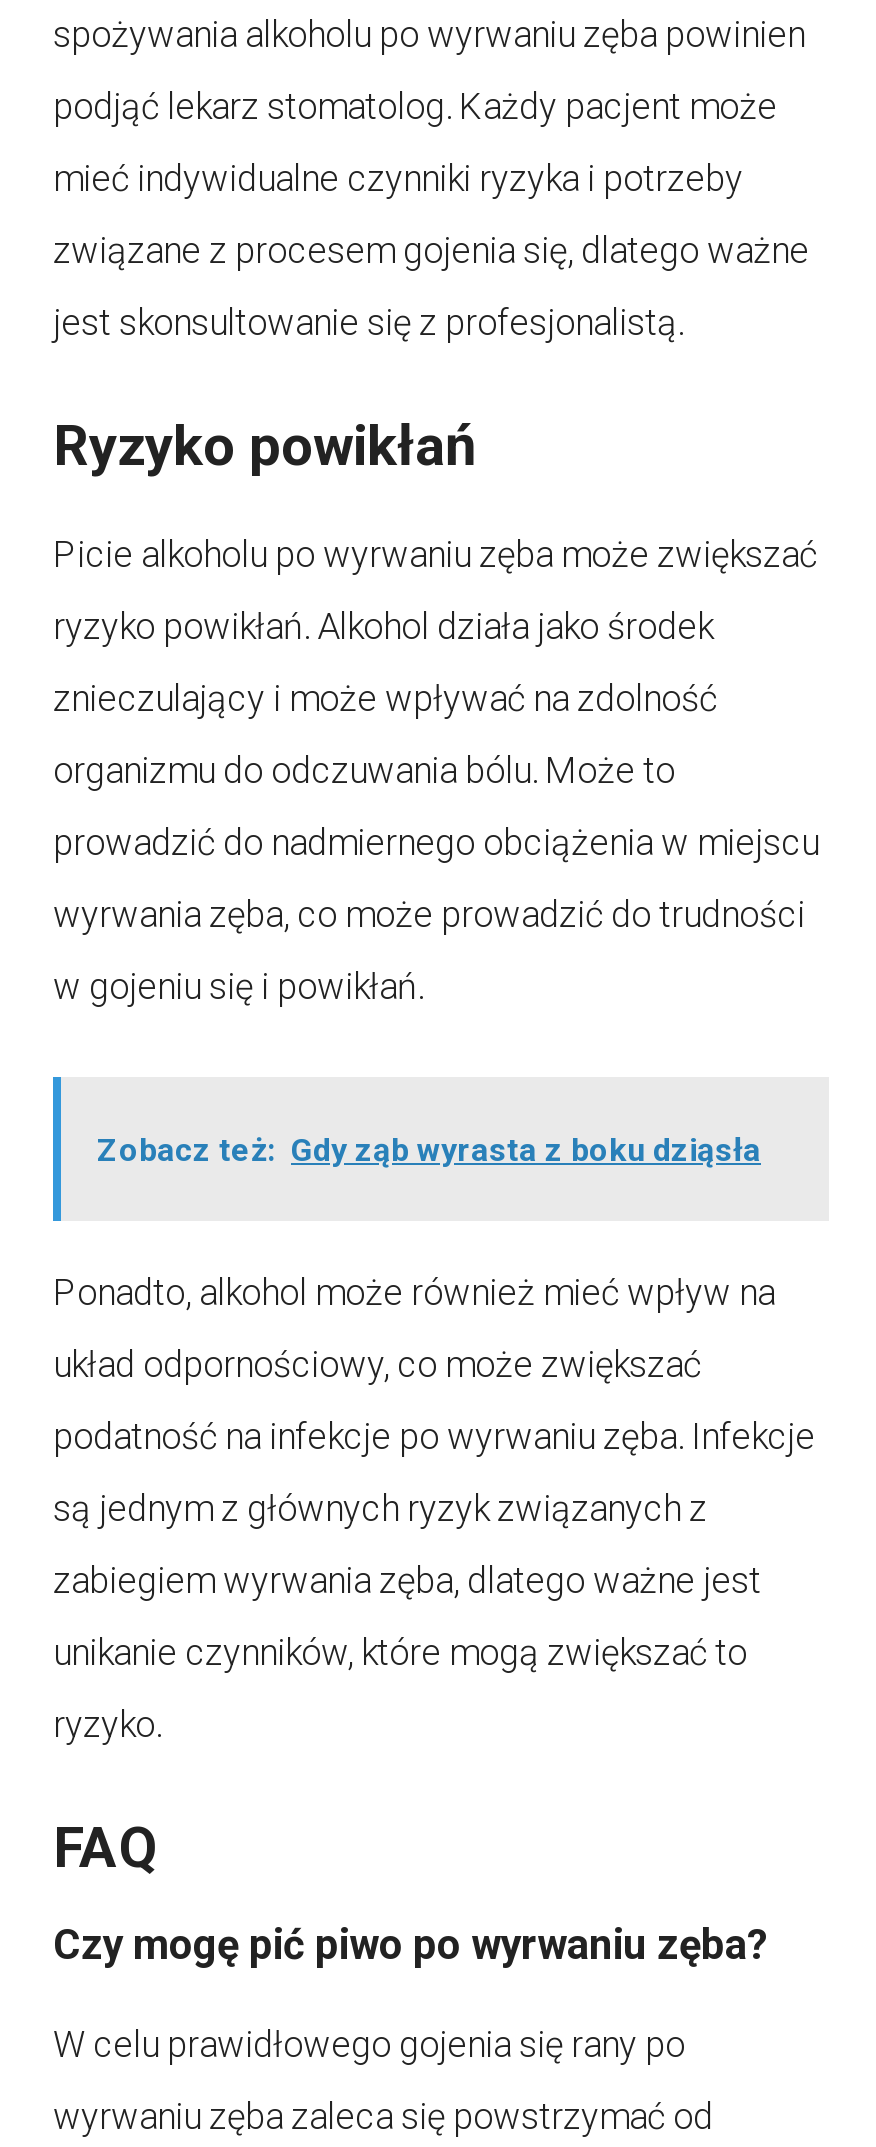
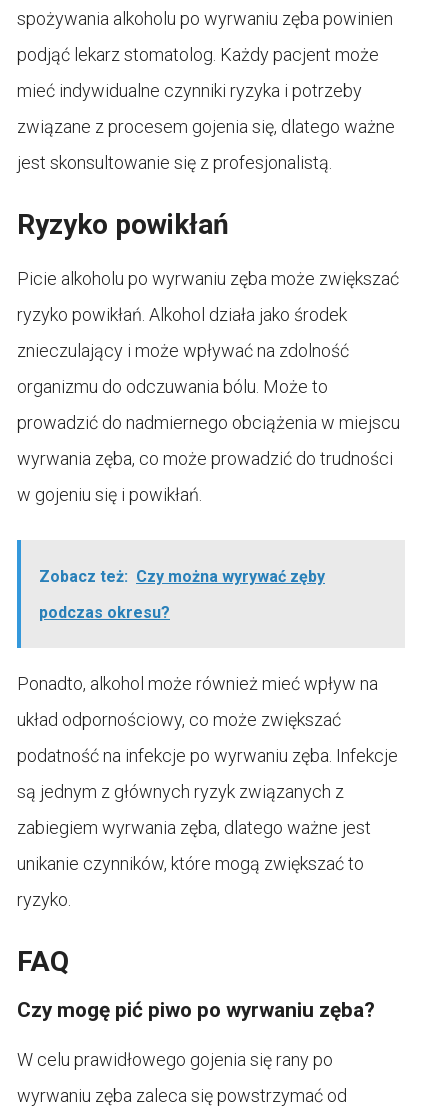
- Zobacz też: Gdy ząb wyrasta z boku dziąsła
+ Zobacz też: Czy można wyrywać zęby
+ podczas okresu?
